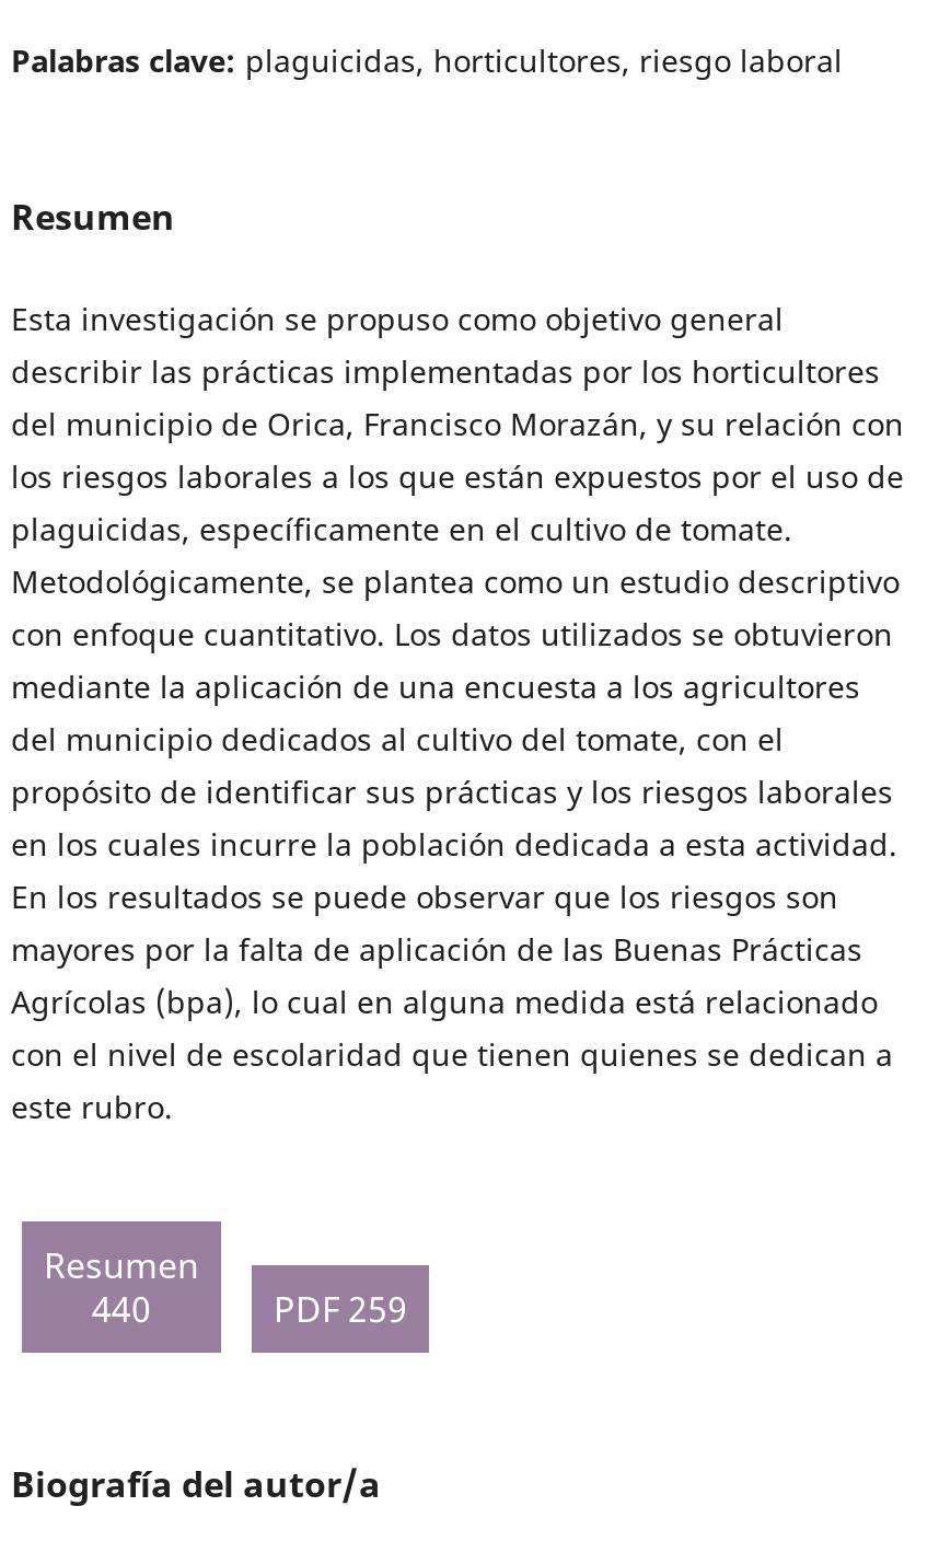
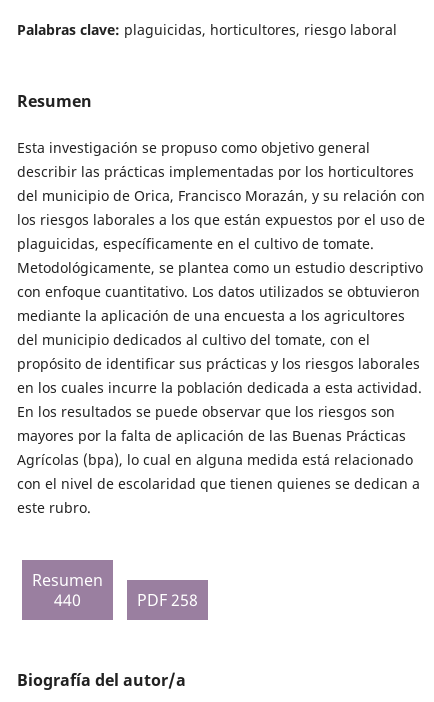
- PDF 259
+ PDF 258
